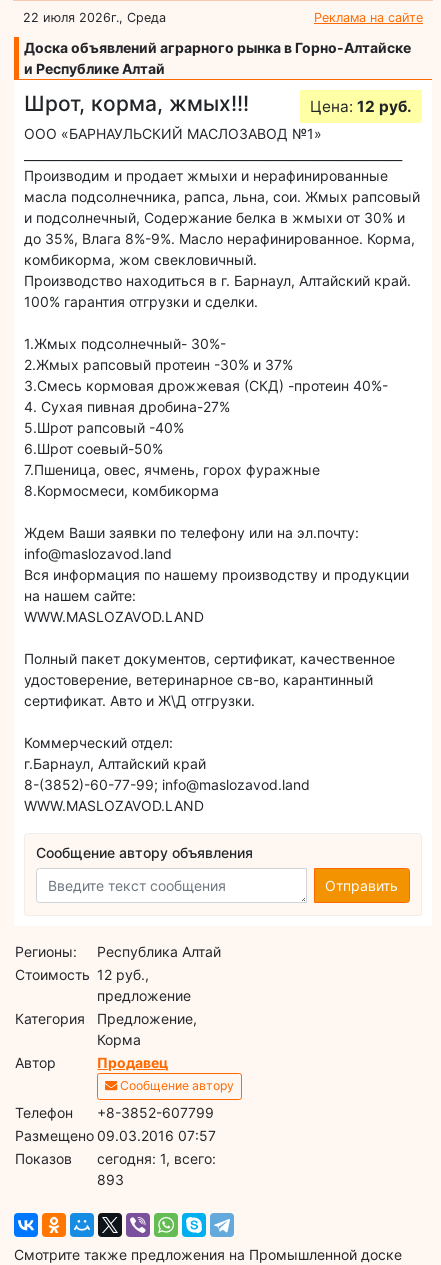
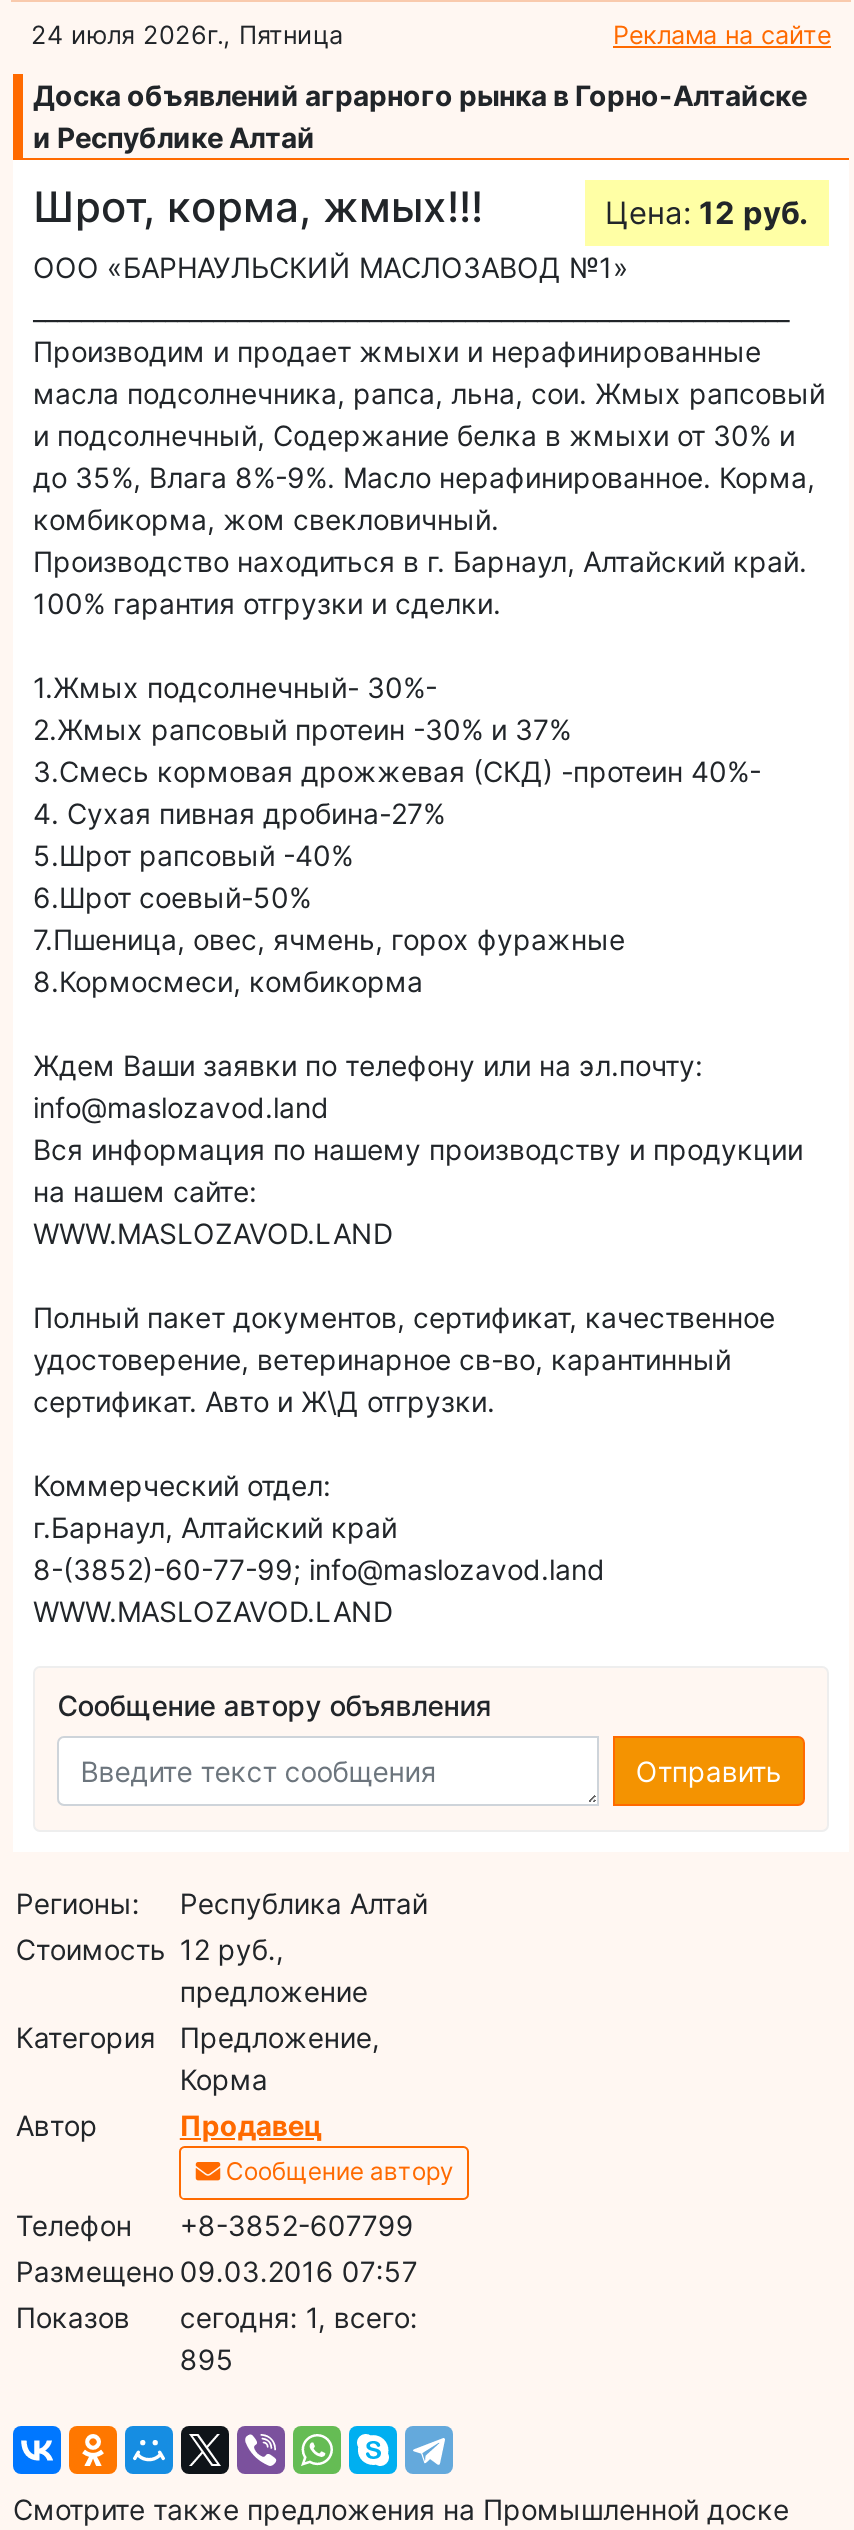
- 22 июля 2026г., Среда
+ 24 июля 2026г., Пятница

- 893
+ 895
